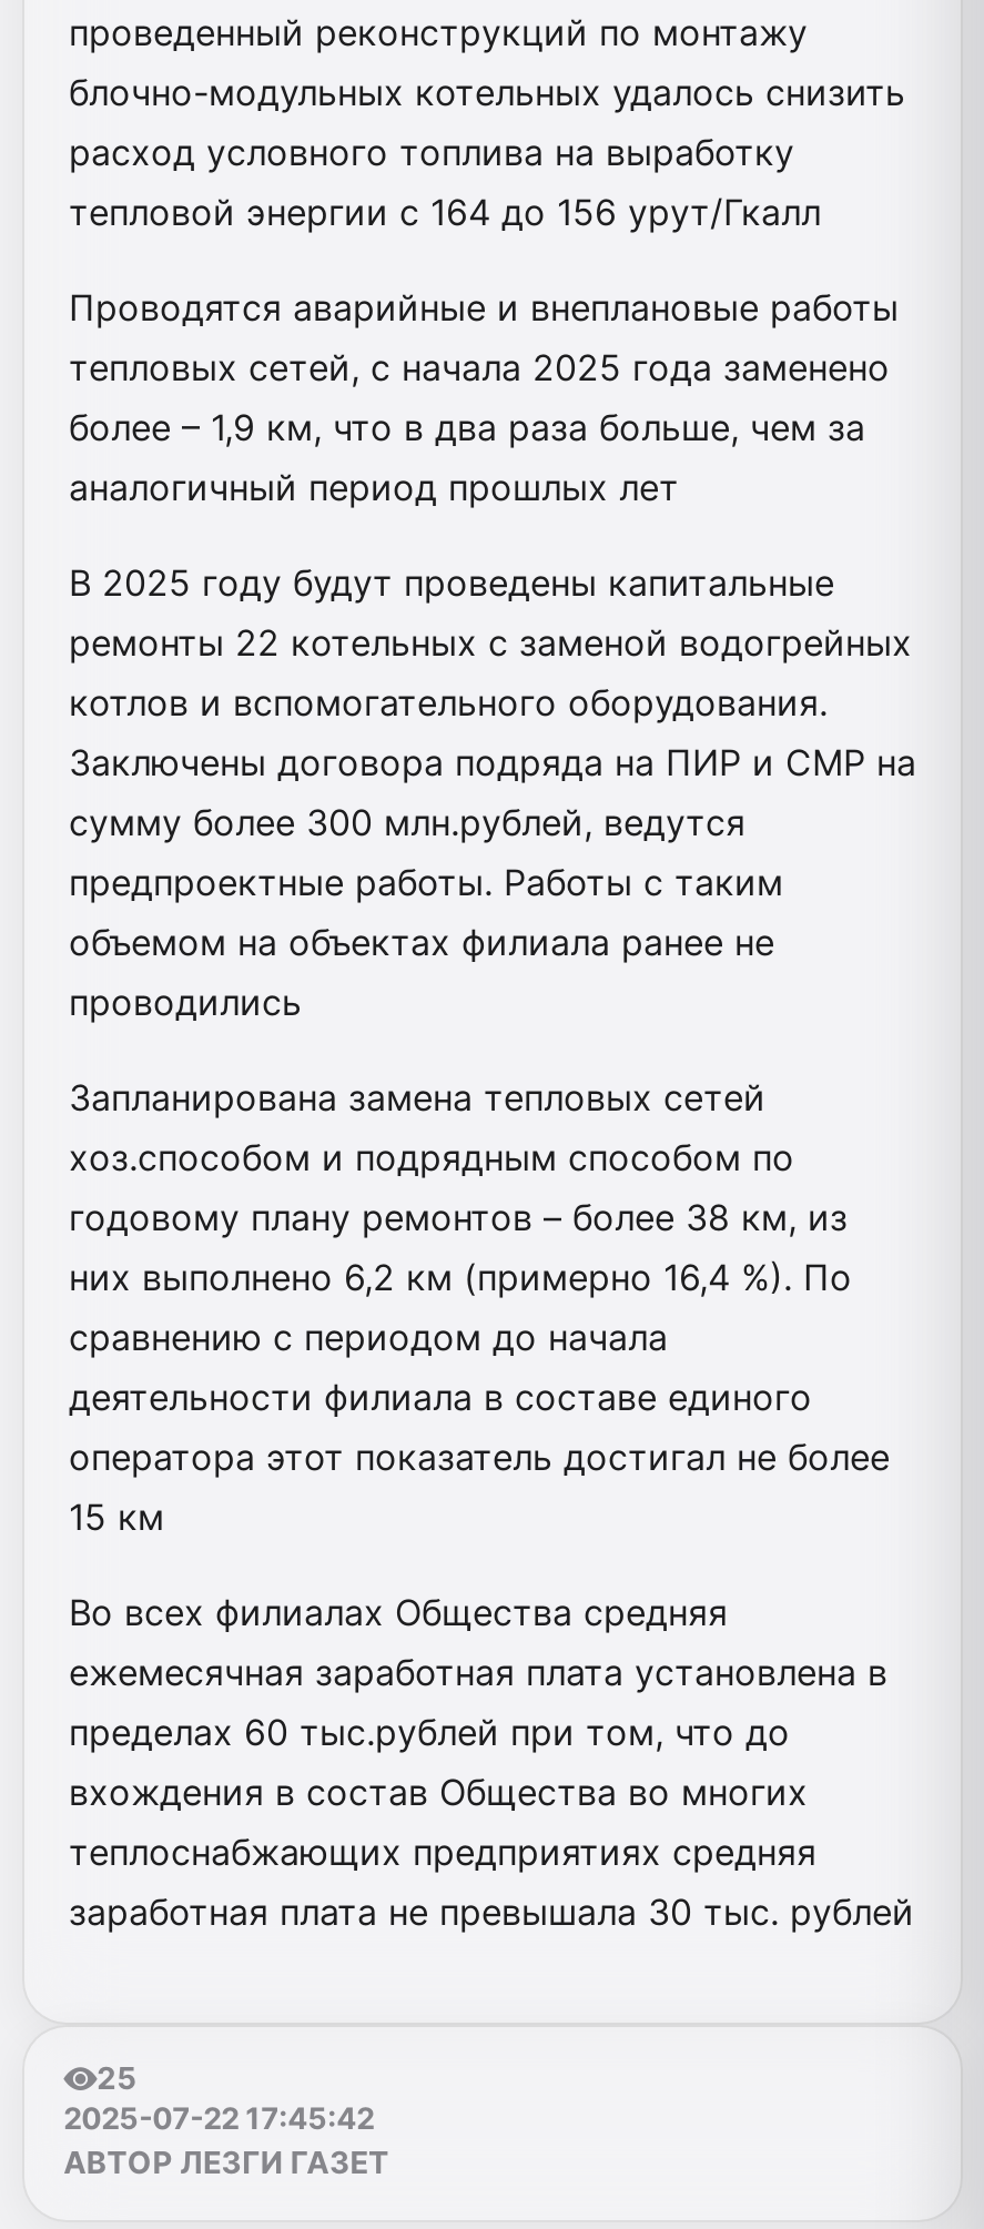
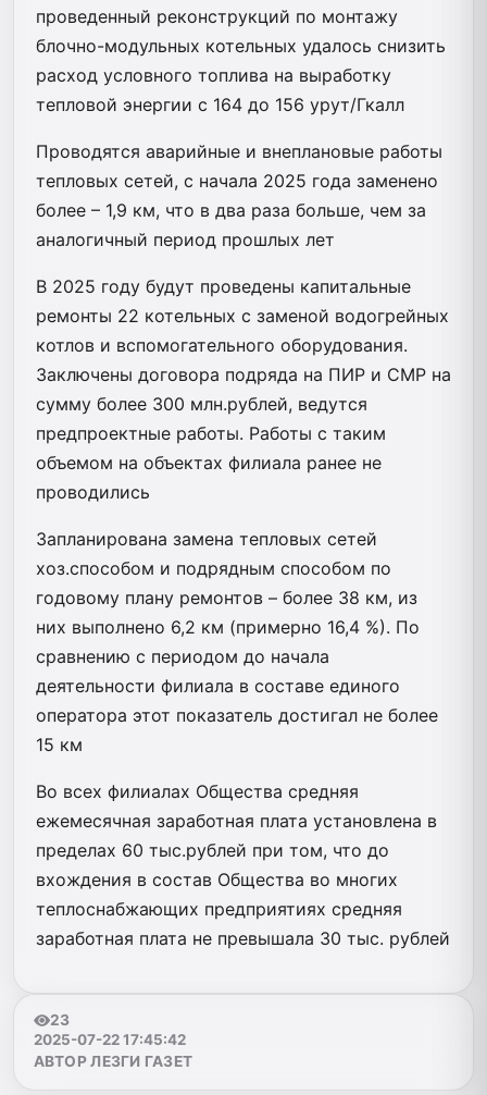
- 25
+ 23
